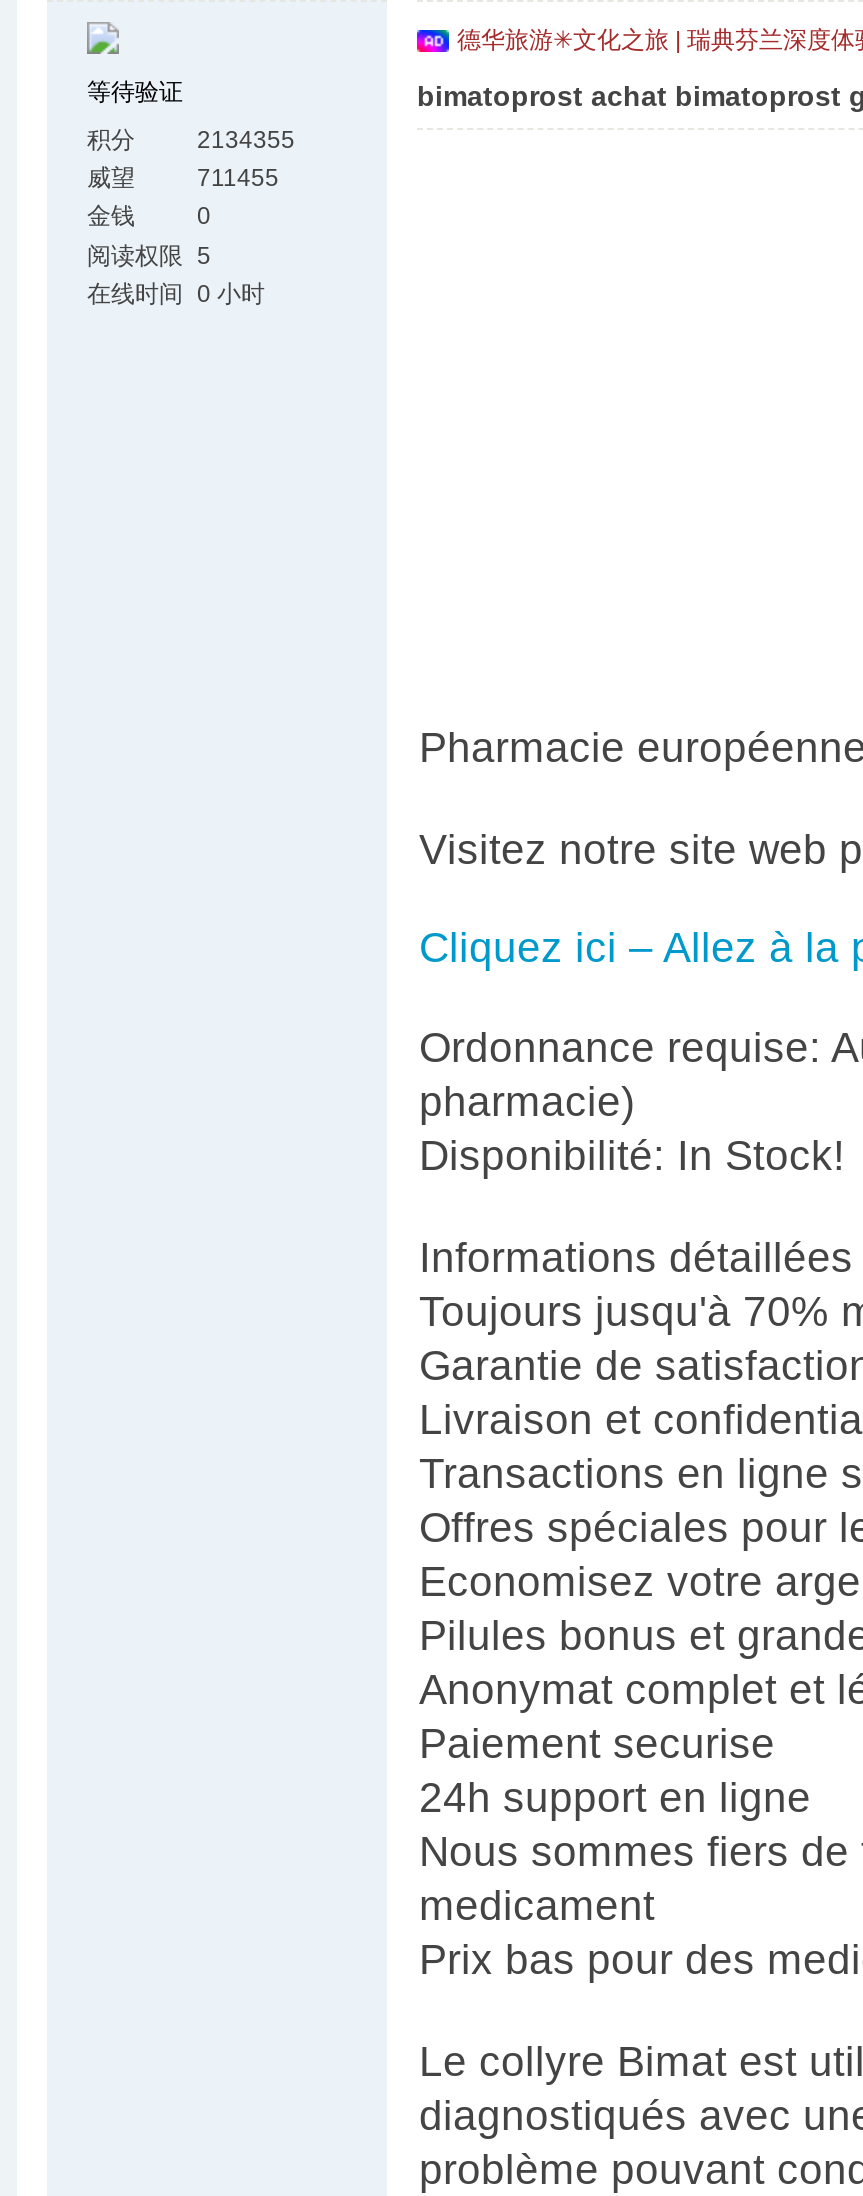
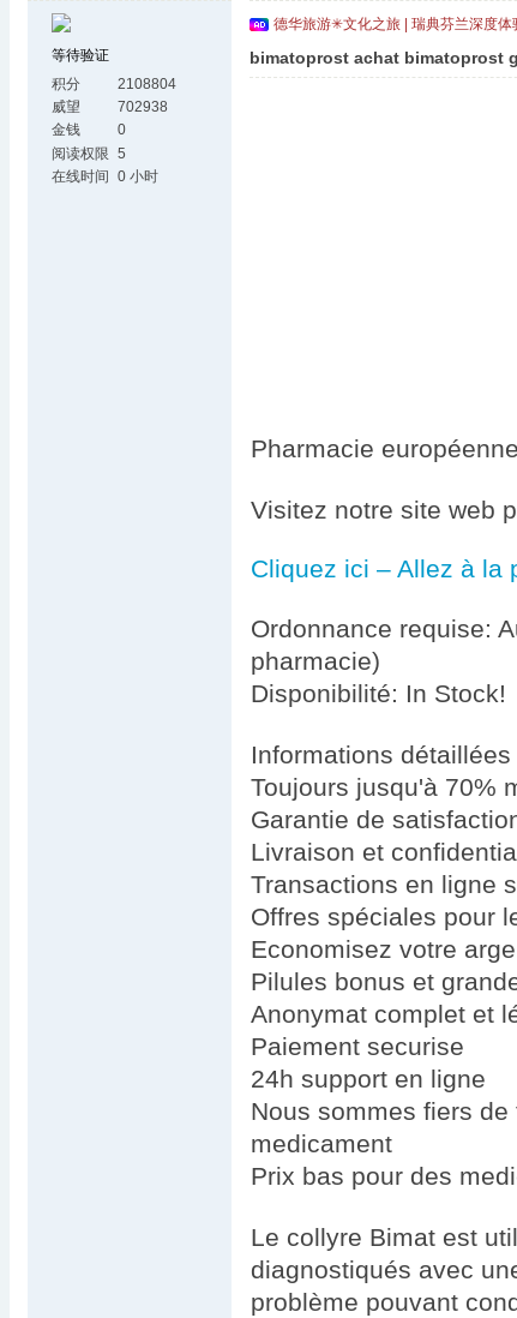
- 2134355
+ 2108804

- 711455
+ 702938
